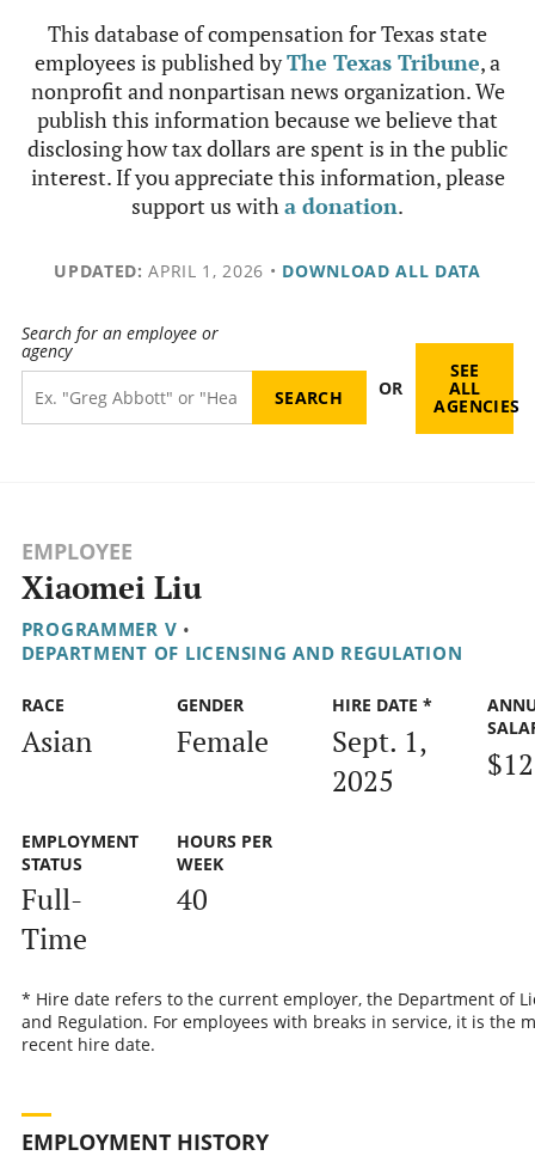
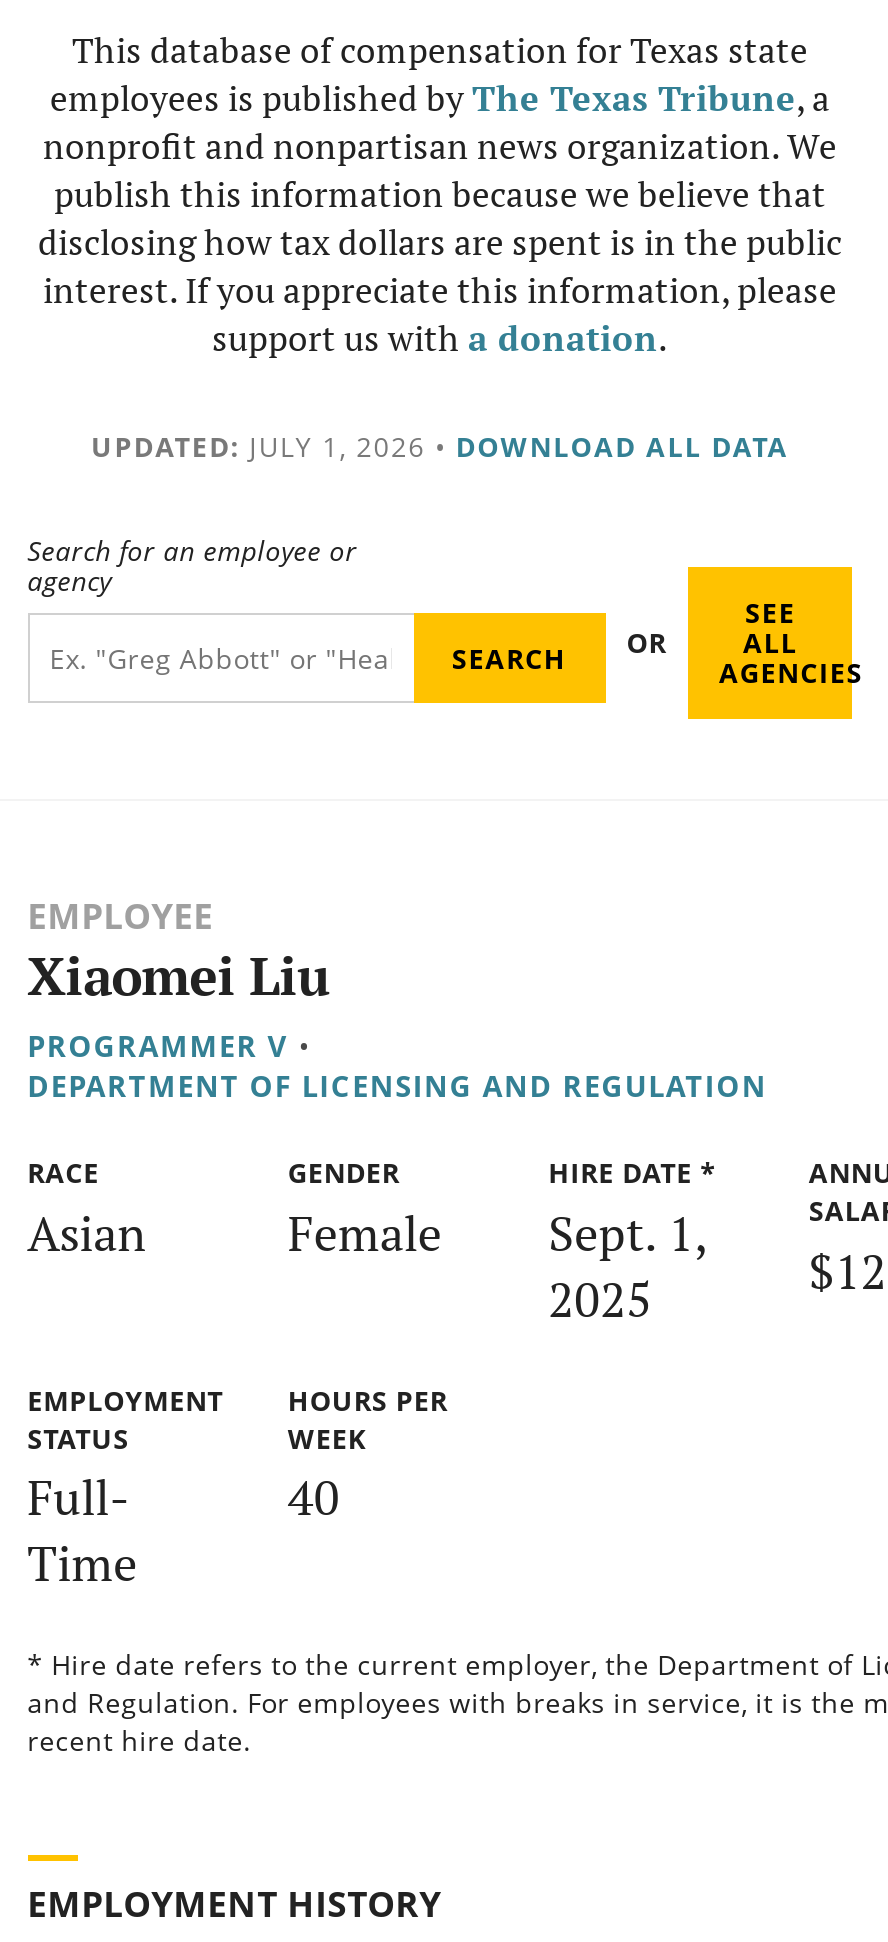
- UPDATED: APRIL 1, 2026 • DOWNLOAD ALL DATA
+ UPDATED: JULY 1, 2026 • DOWNLOAD ALL DATA
